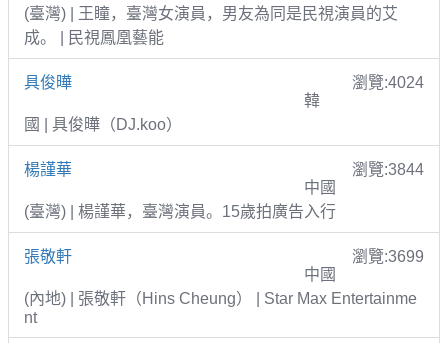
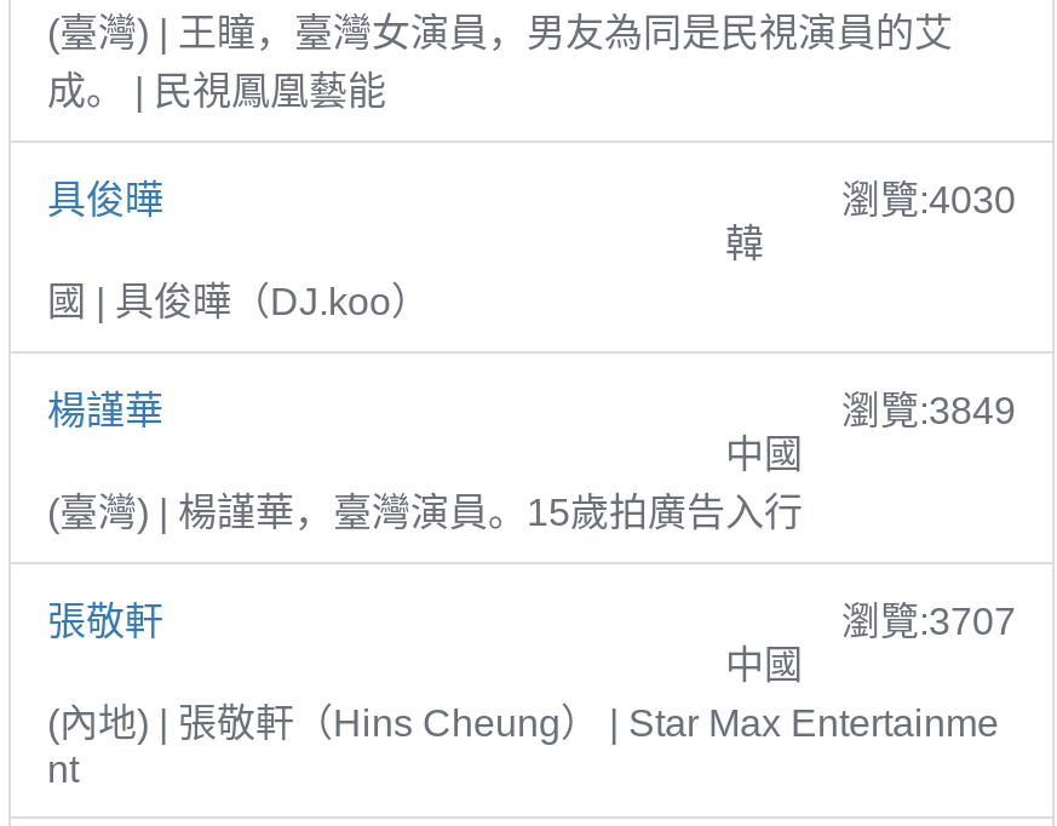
- 瀏覽:4024
+ 瀏覽:4030

- 瀏覽:3844
+ 瀏覽:3849

- 瀏覽:3699
+ 瀏覽:3707
